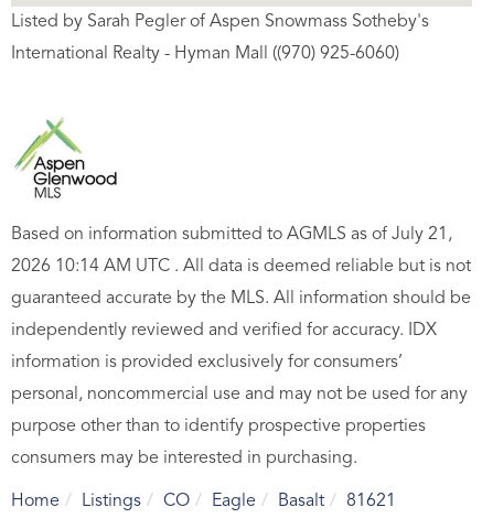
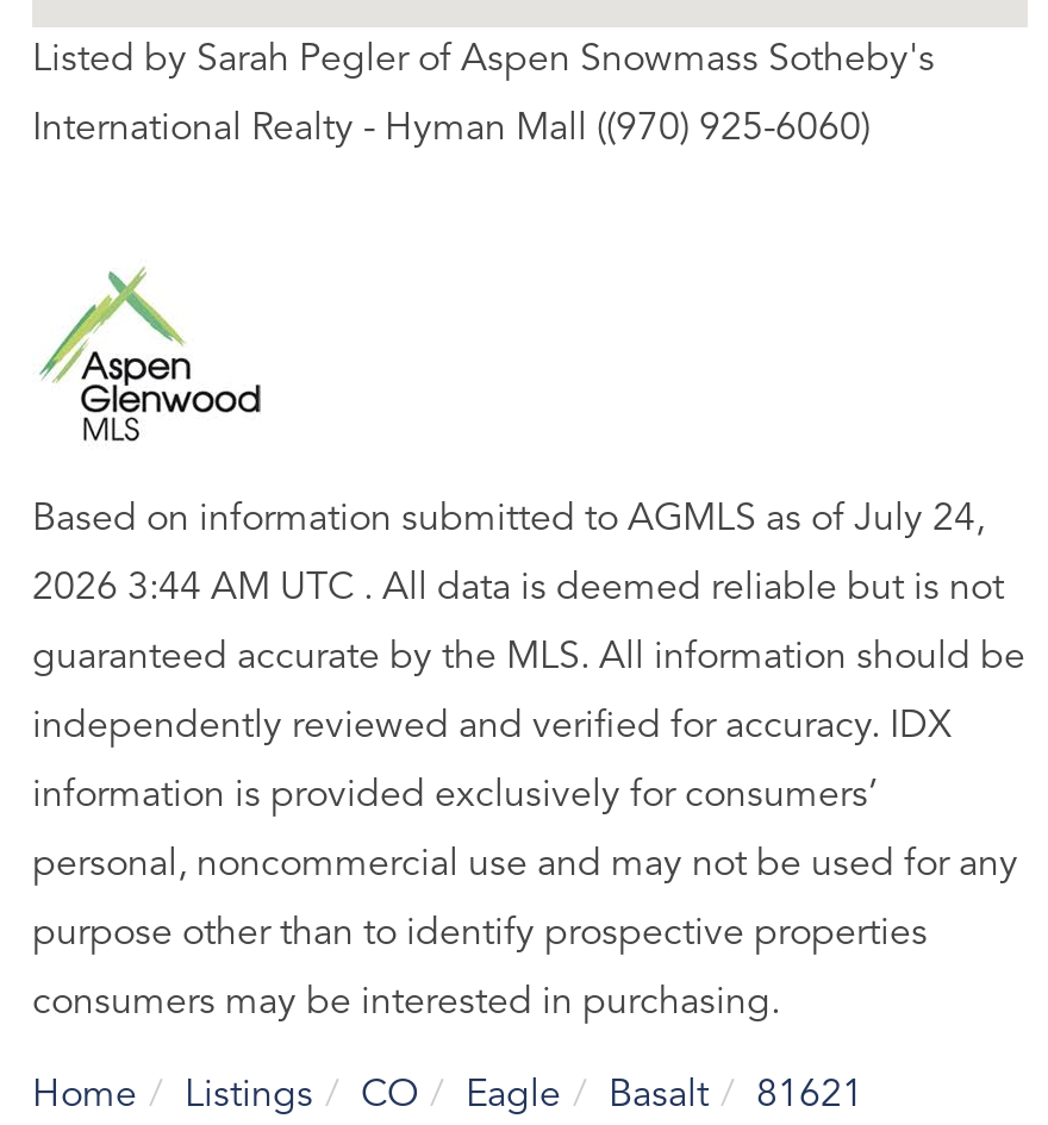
- Based on information submitted to AGMLS as of July 21,
+ Based on information submitted to AGMLS as of July 24,

- 2026 10:14 AM UTC . All data is deemed reliable but is not
+ 2026 3:44 AM UTC . All data is deemed reliable but is not
